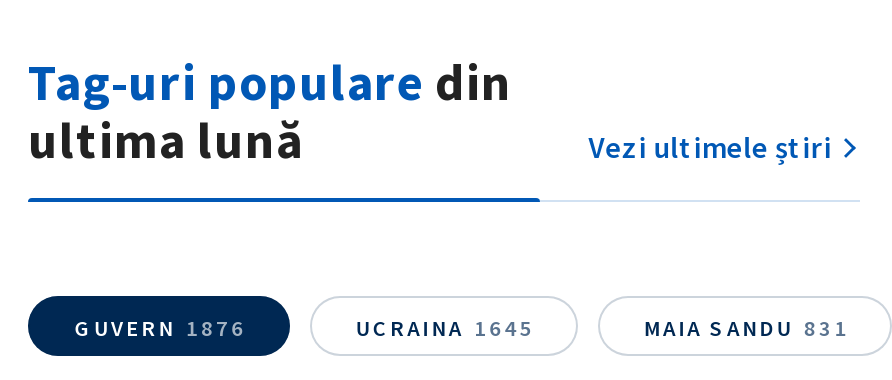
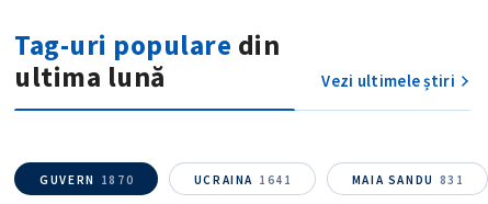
- GUVERN 1876
+ GUVERN 1870

- UCRAINA 1645
+ UCRAINA 1641
